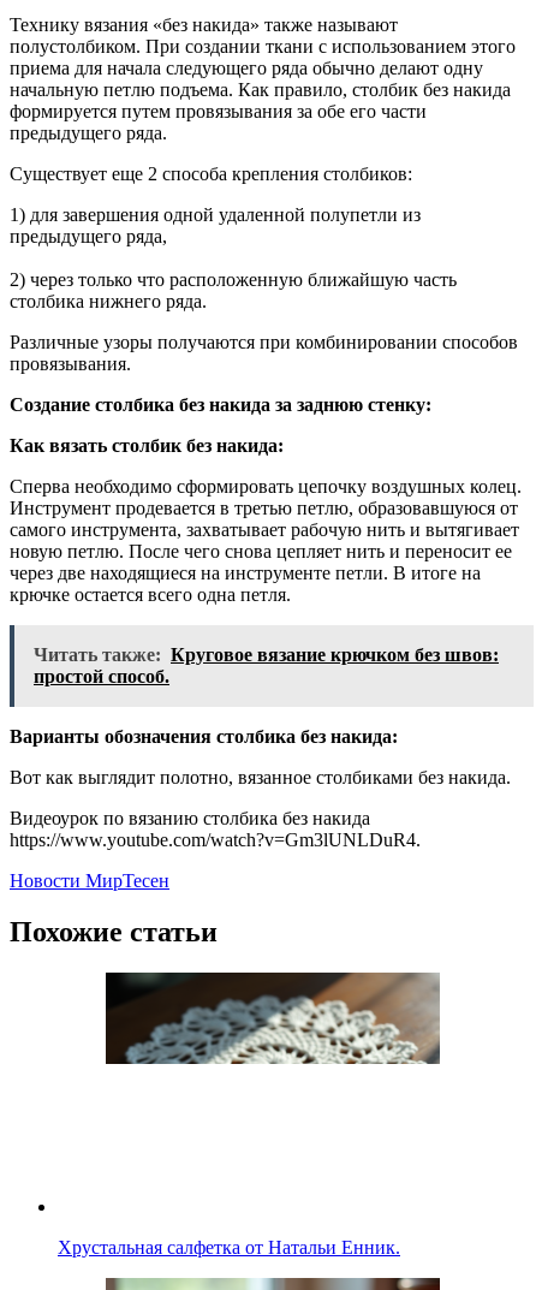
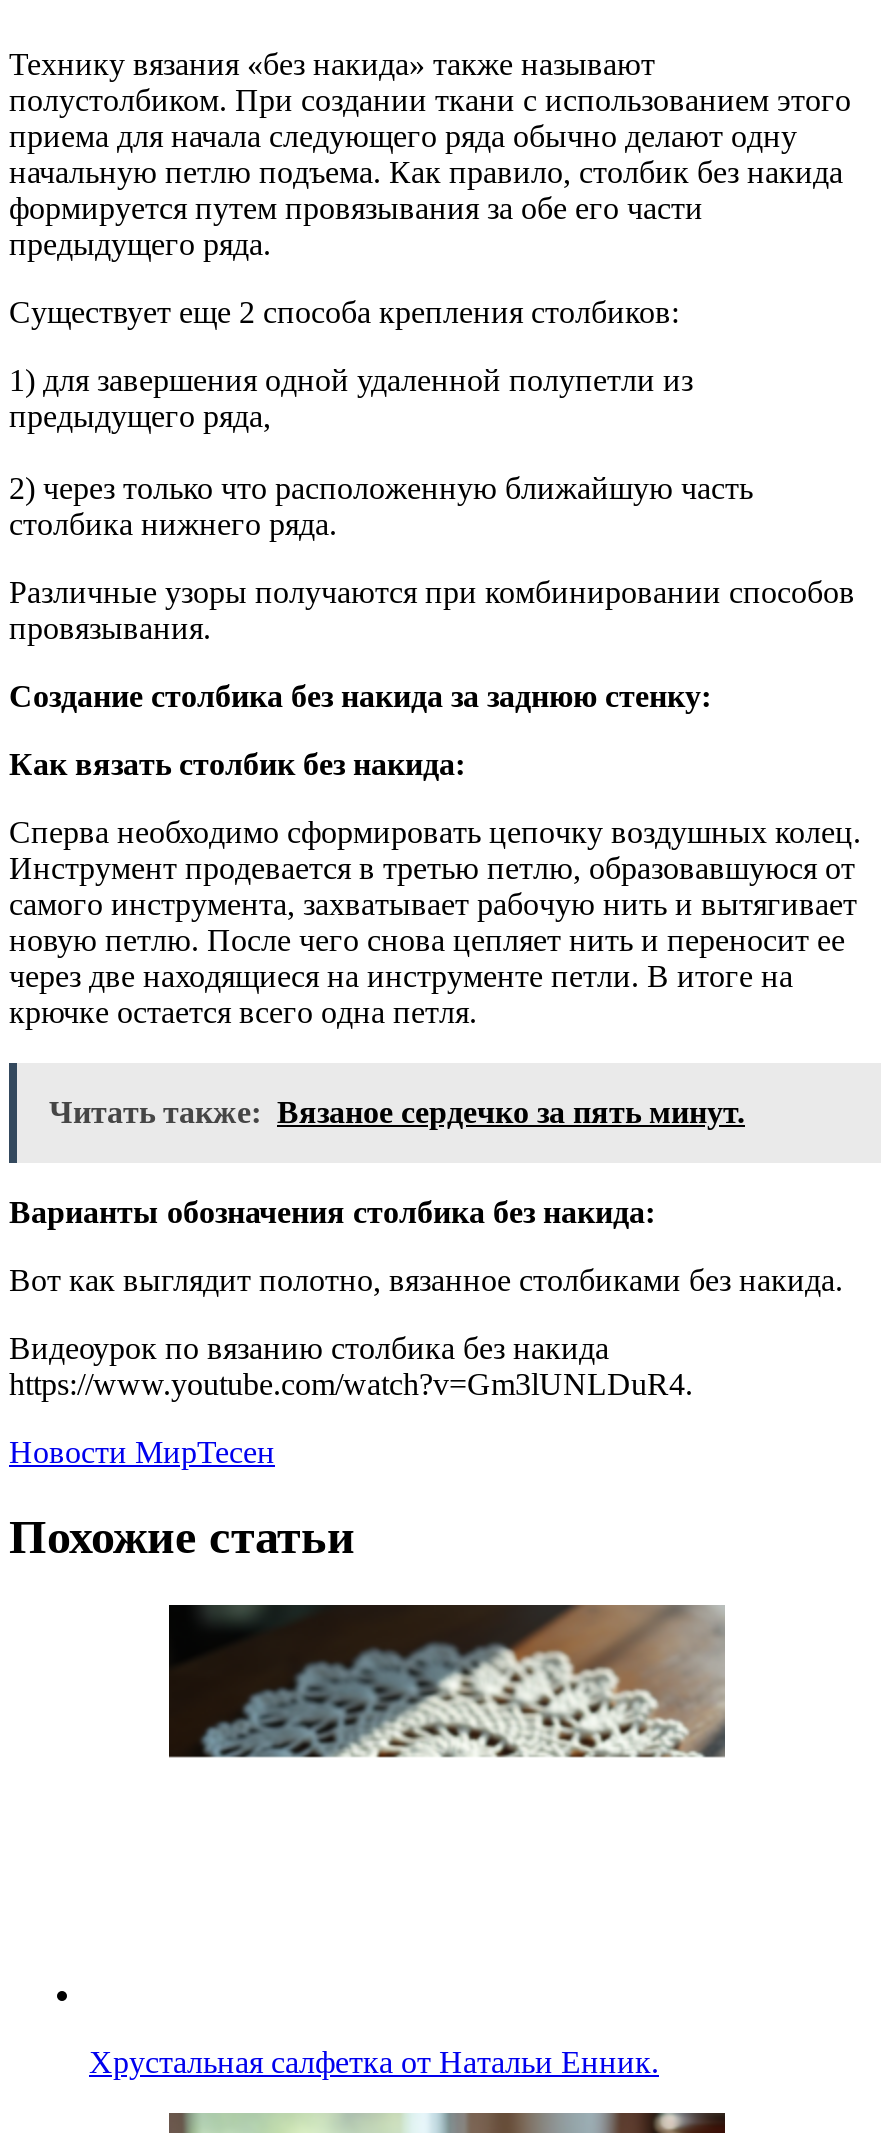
- Читать также: Круговое вязание крючком без швов:
- простой способ.
+ Читать также: Вязаное сердечко за пять минут.
